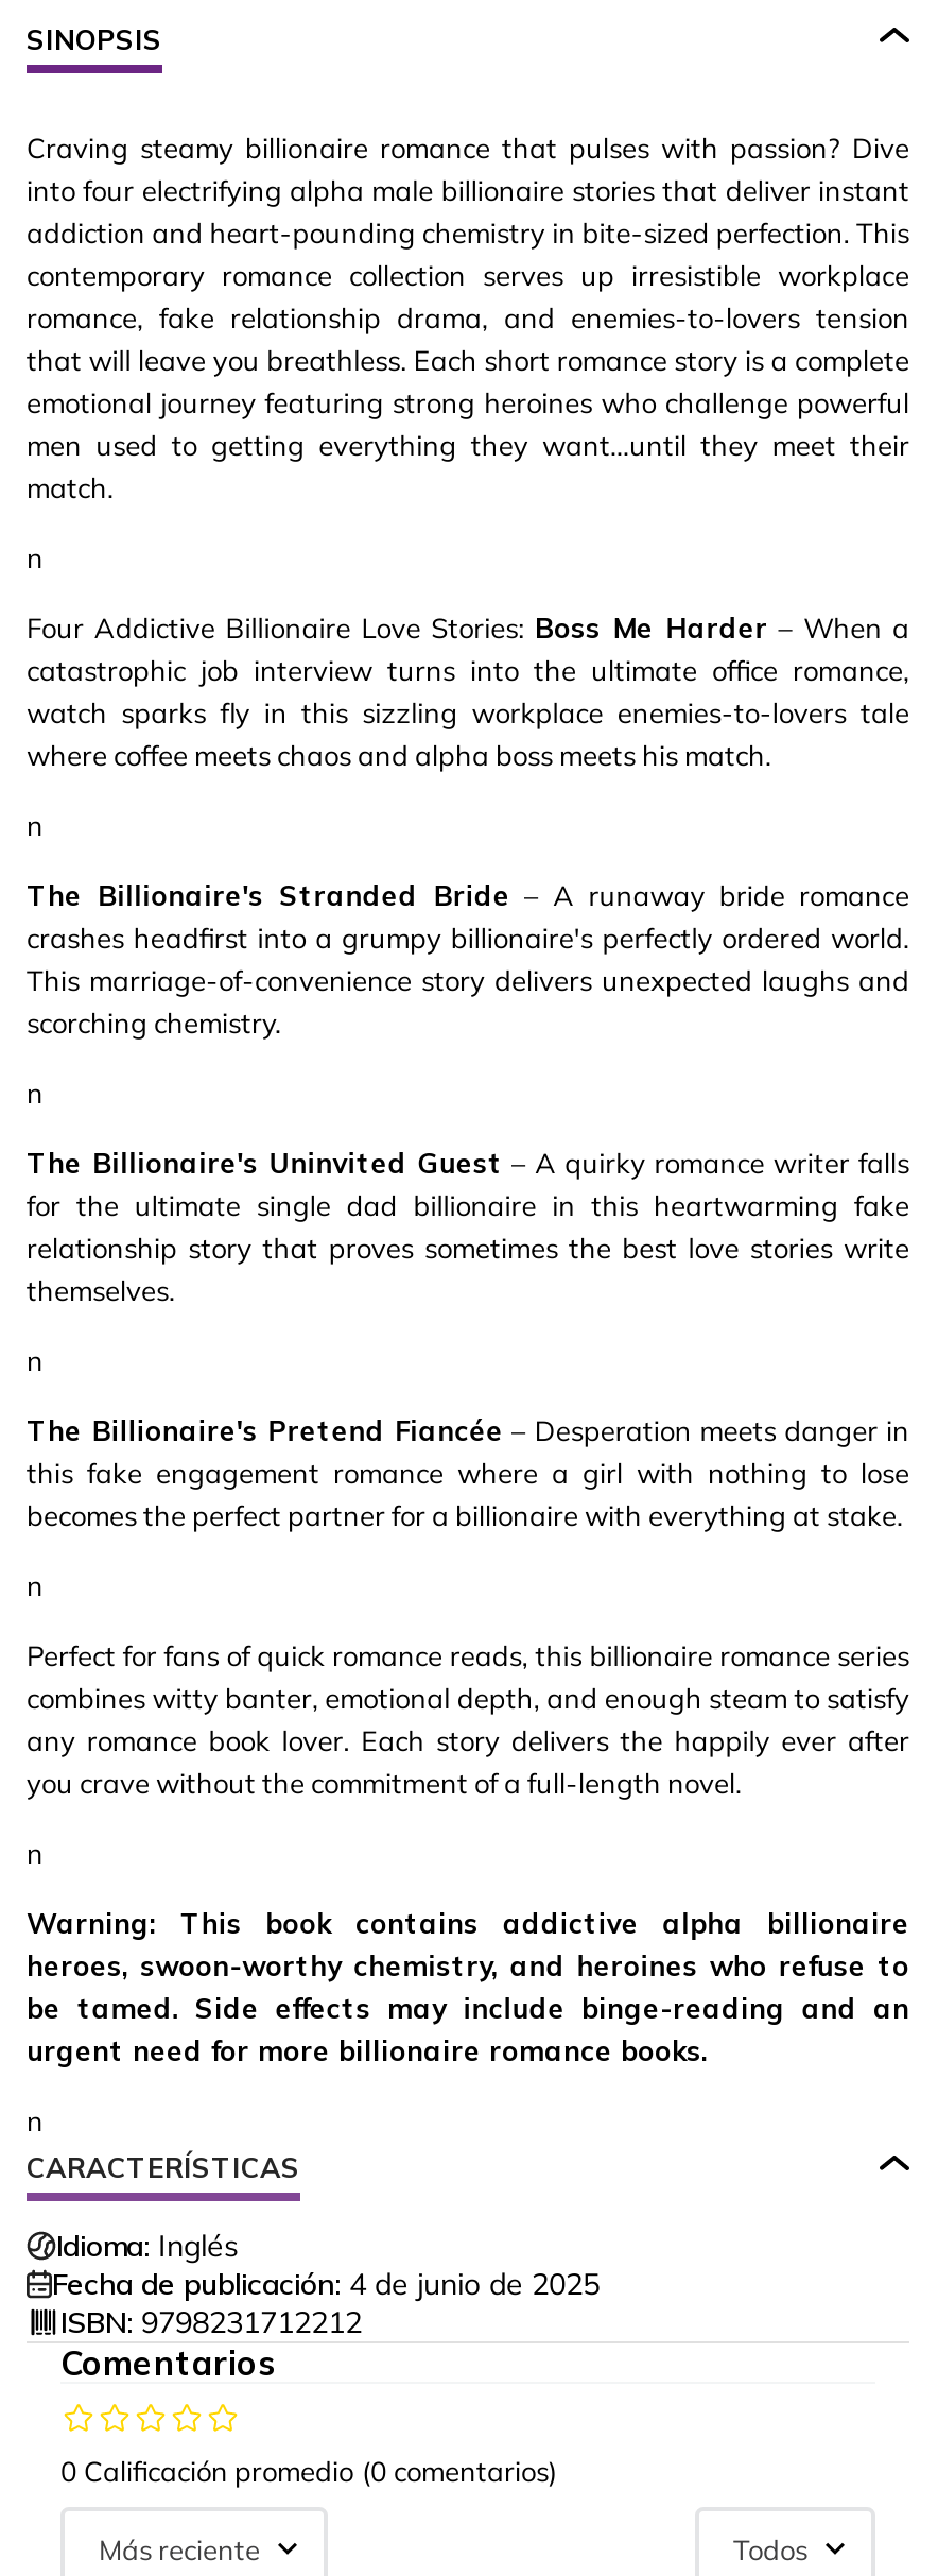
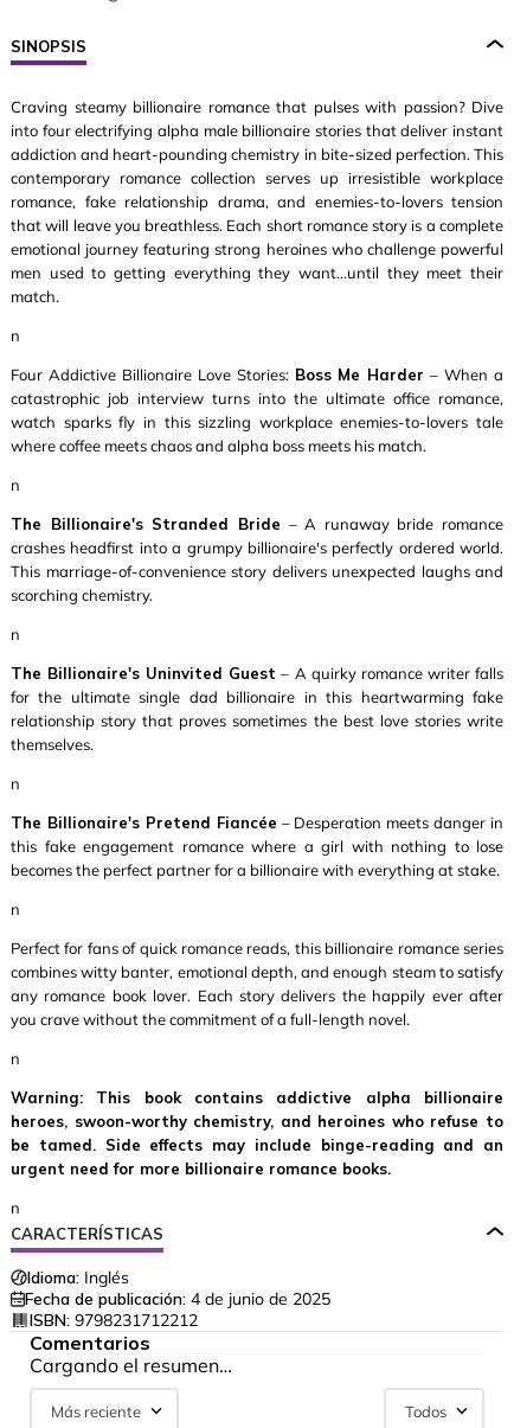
- 0 Calificación promedio (0 comentarios)
+ Cargando el resumen…
